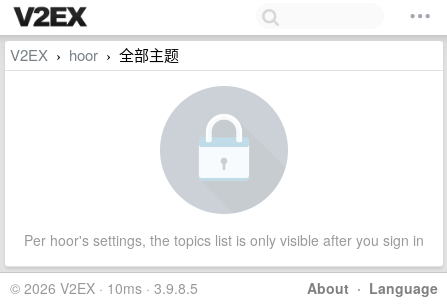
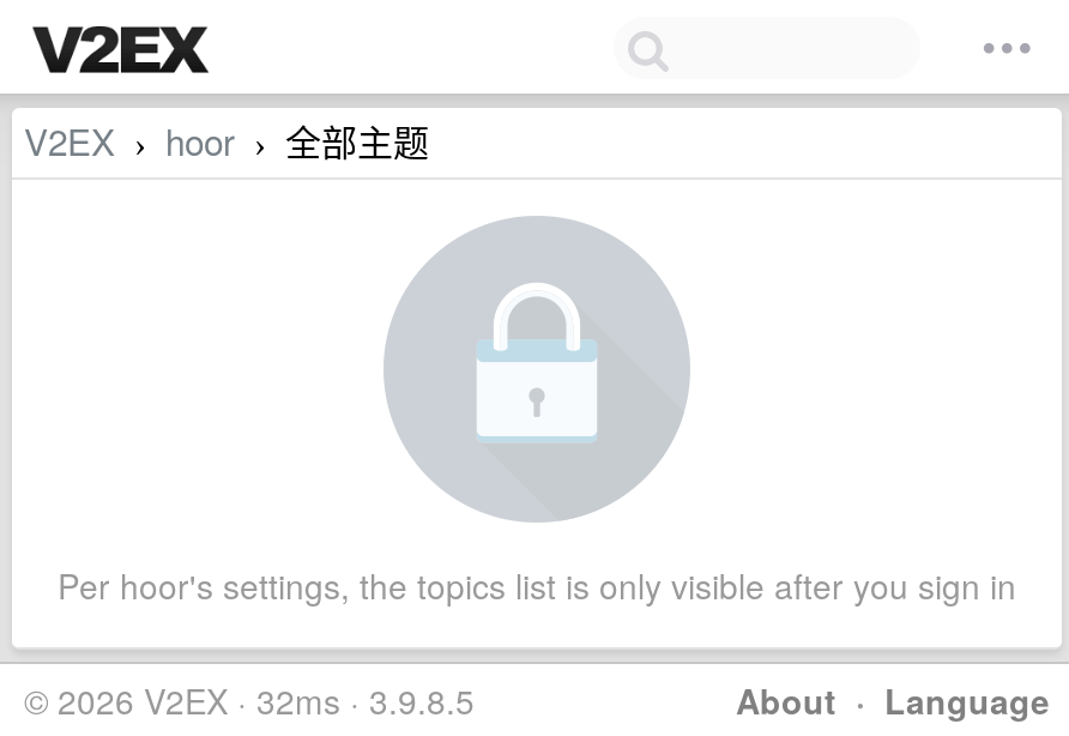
- © 2026 V2EX · 10ms · 3.9.8.5
+ © 2026 V2EX · 32ms · 3.9.8.5
